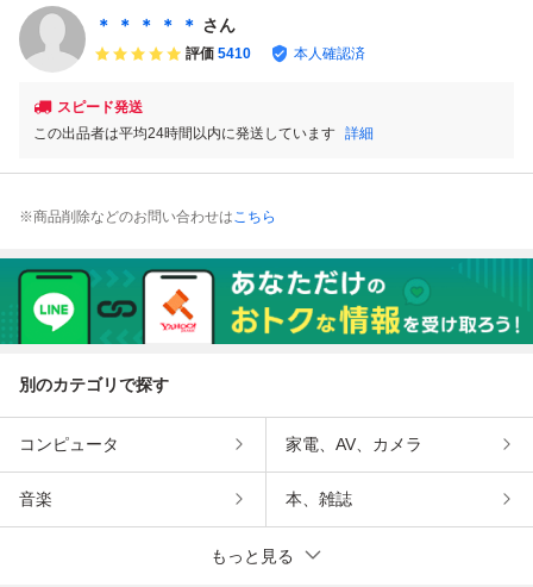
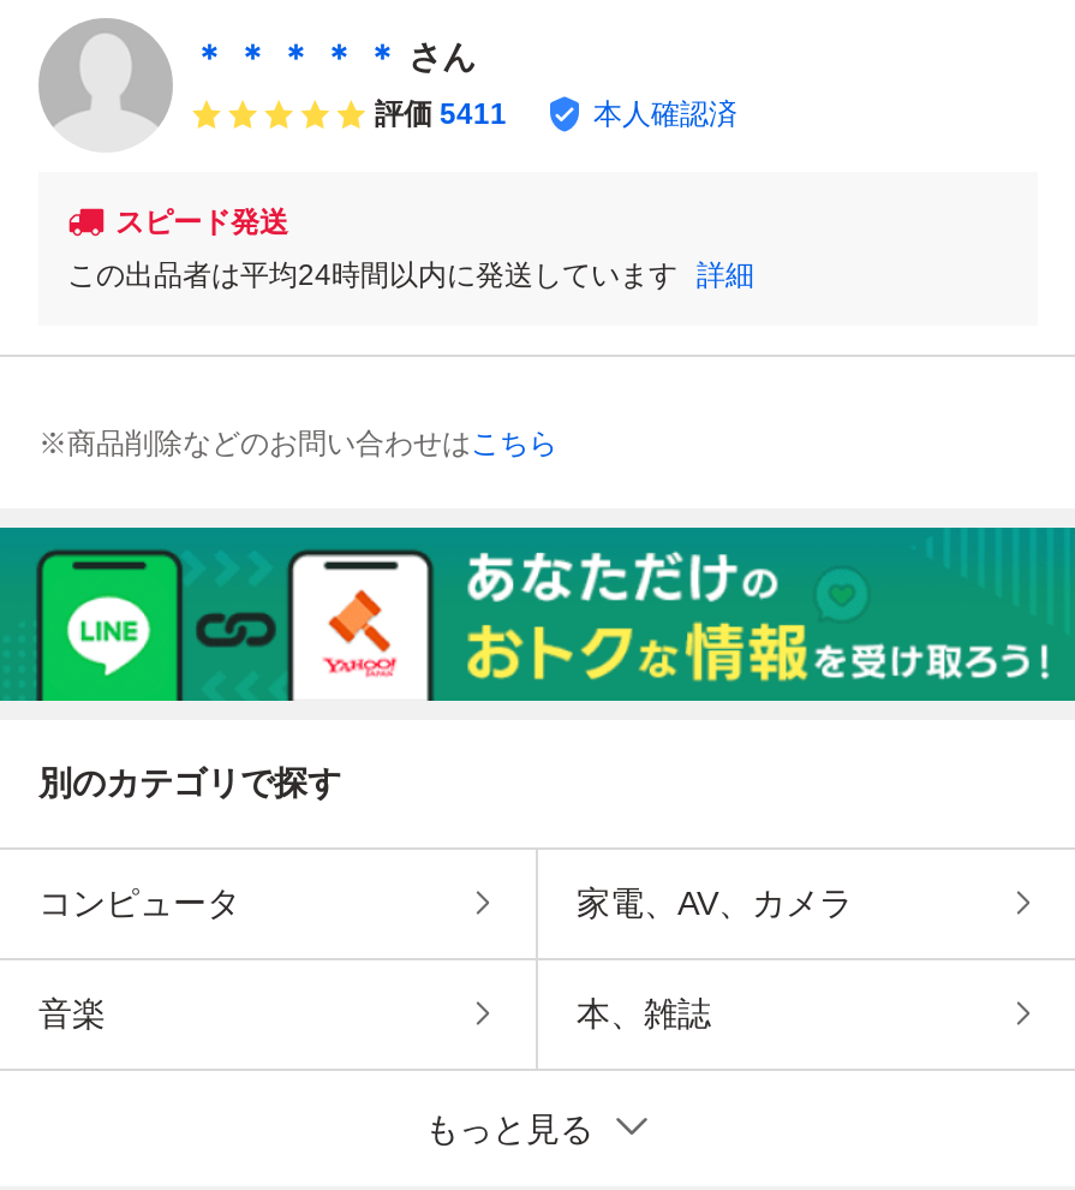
- 評価 5410
+ 評価 5411
